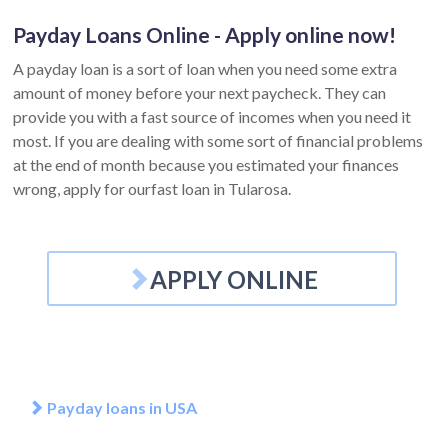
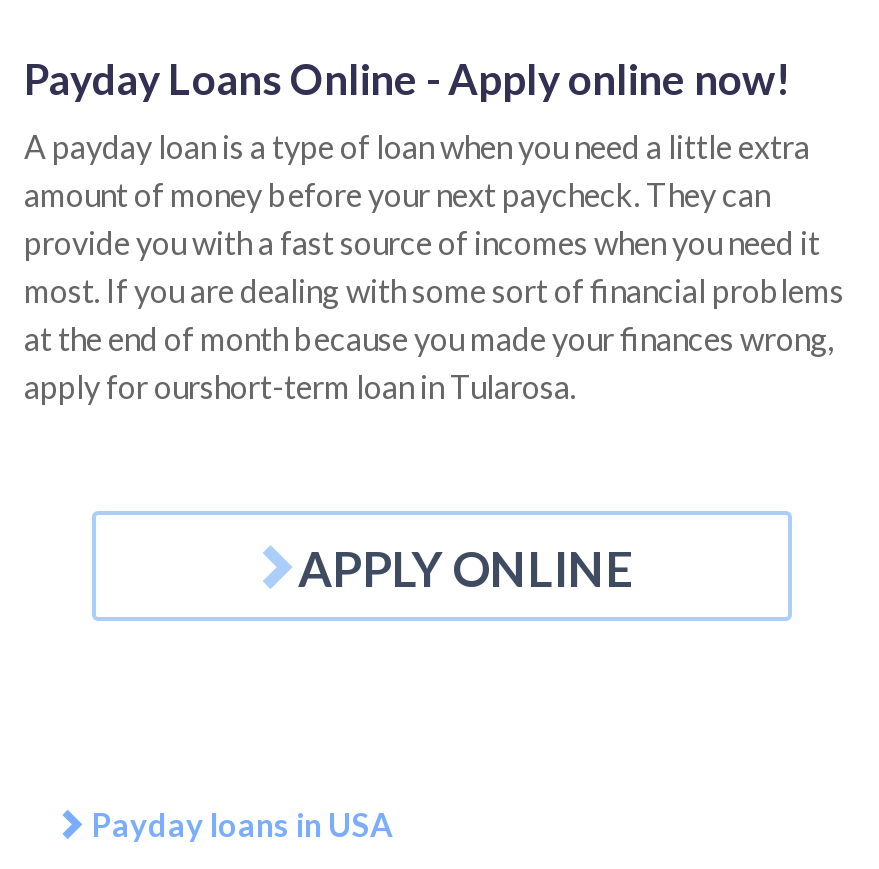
- A payday loan is a sort of loan when you need some extra
+ A payday loan is a type of loan when you need a little extra

- at the end of month because you estimated your finances
- wrong, apply for ourfast loan in Tularosa.
+ at the end of month because you made your finances wrong,
+ apply for ourshort-term loan in Tularosa.
